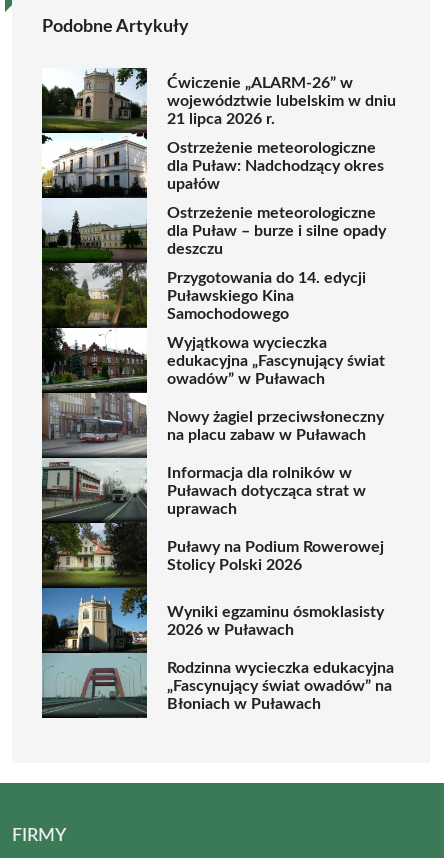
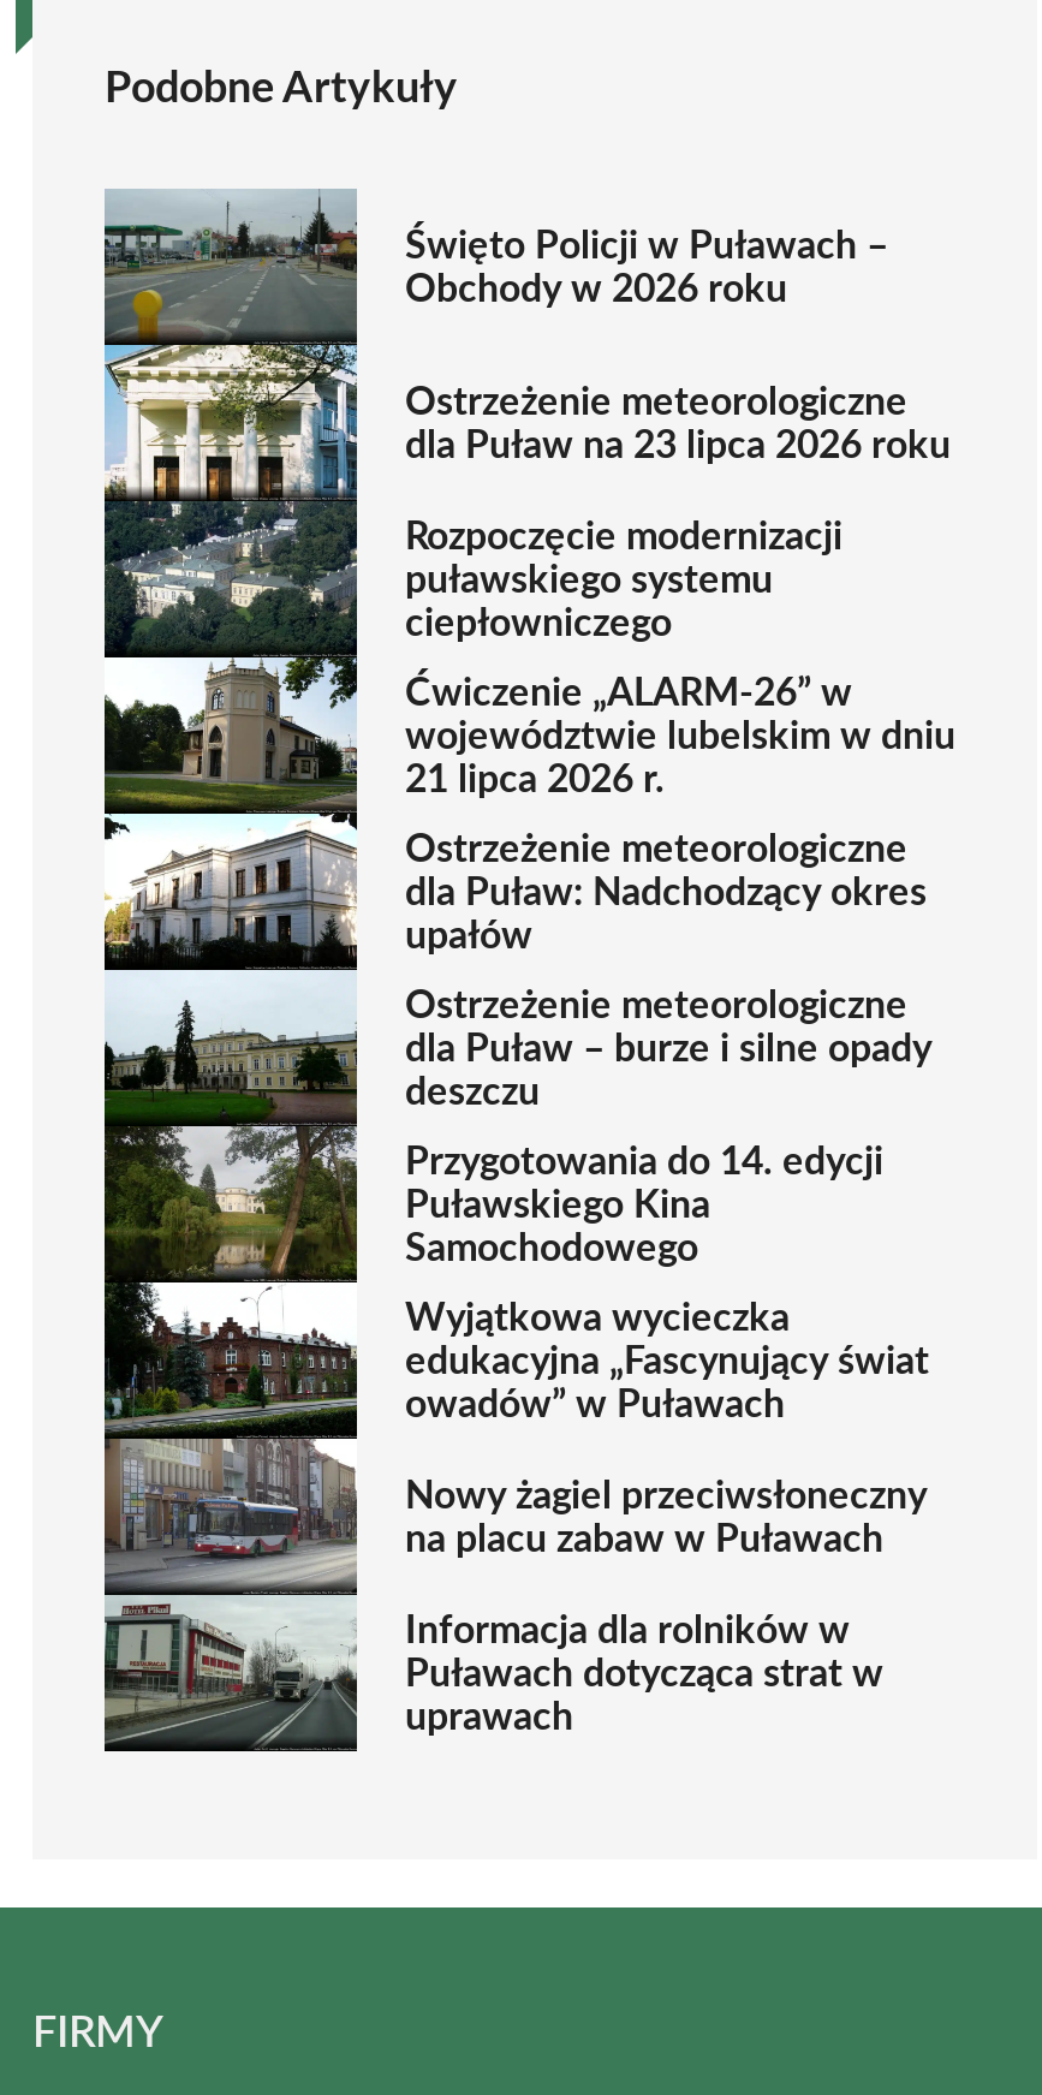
+ [image]
+ Święto Policji w Puławach –
+ Obchody w 2026 roku
+ Ostrzeżenie meteorologiczne
+ dla Puław na 23 lipca 2026 roku
+ Rozpoczęcie modernizacji
+ puławskiego systemu
+ ciepłowniczego

moved down: Ćwiczenie „ALARM-26” w | województwie lubelskim w dniu | 21 lipca 2026 r. | ... | Puławach dotycząca strat w | uprawach

- [image]
- Puławy na Podium Rowerowej
- Stolicy Polski 2026
- Wyniki egzaminu ósmoklasisty
- 2026 w Puławach
- Rodzinna wycieczka edukacyjna
- „Fascynujący świat owadów” na
- Błoniach w Puławach
